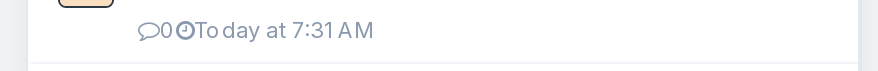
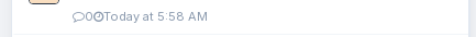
- 0 Today at 7:31 AM
+ 0 Today at 5:58 AM
